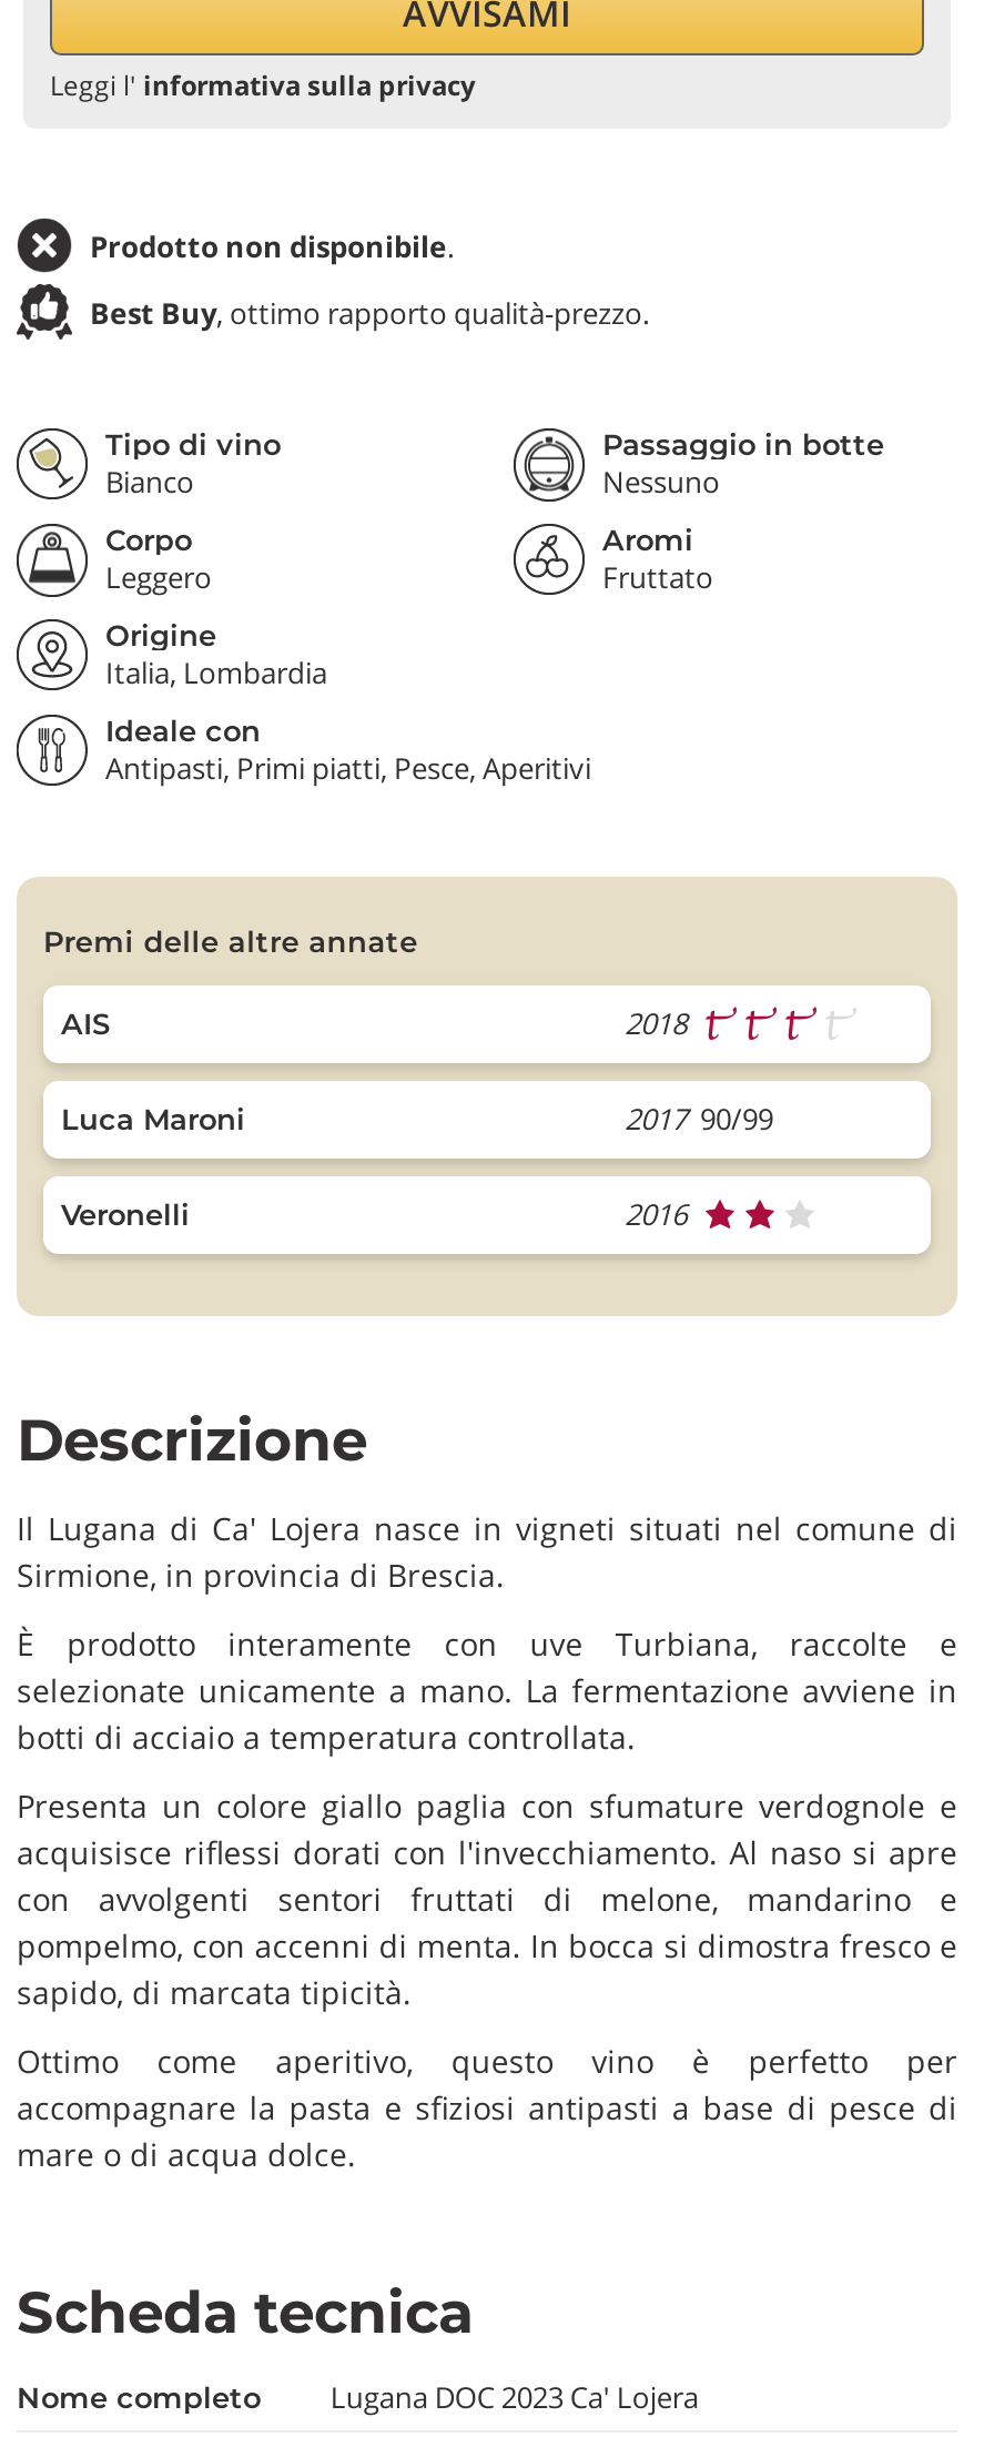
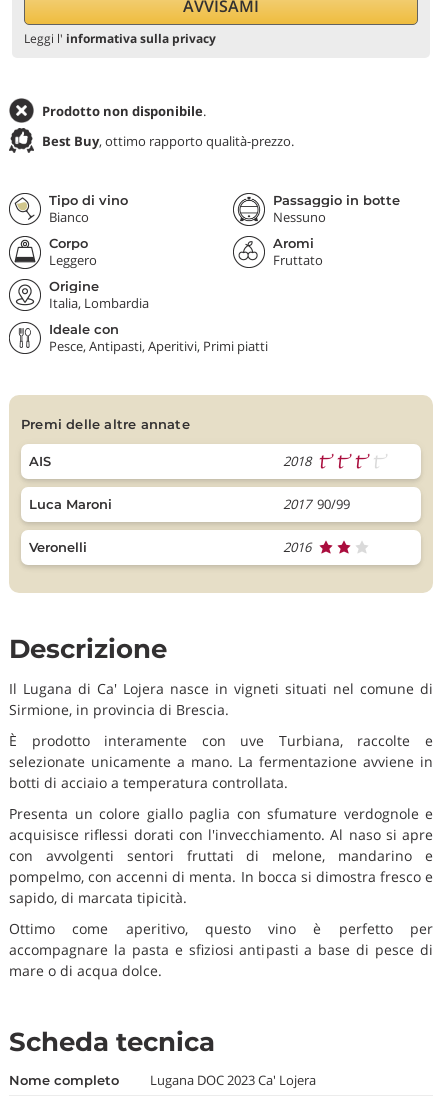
- Antipasti, Primi piatti, Pesce, Aperitivi
+ Pesce, Antipasti, Aperitivi, Primi piatti
